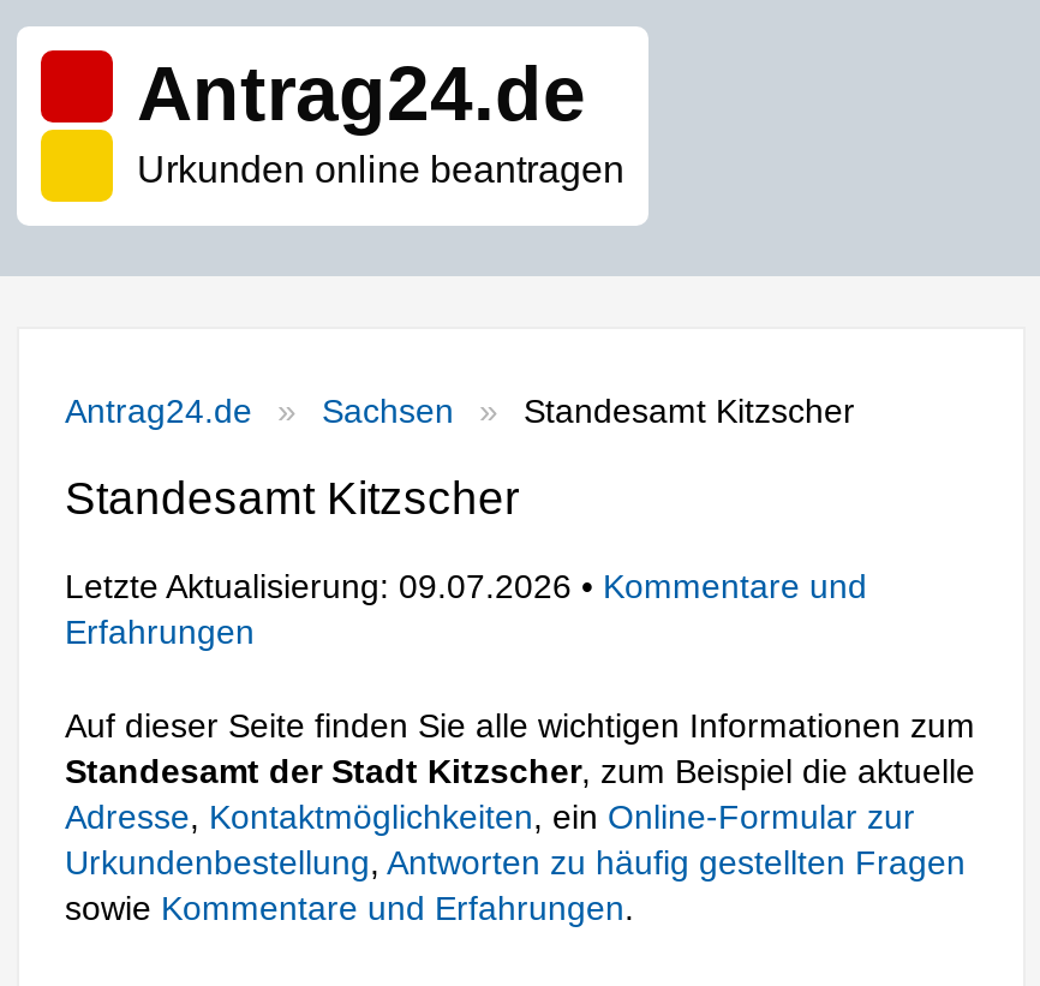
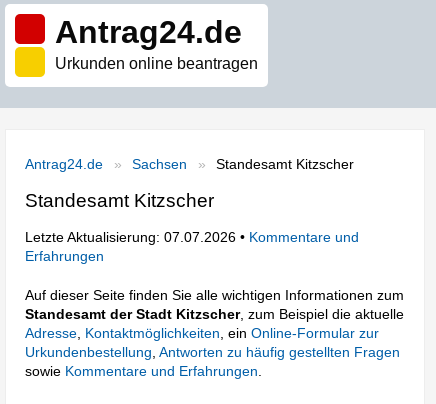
- Letzte Aktualisierung: 09.07.2026 • Kommentare und
+ Letzte Aktualisierung: 07.07.2026 • Kommentare und
